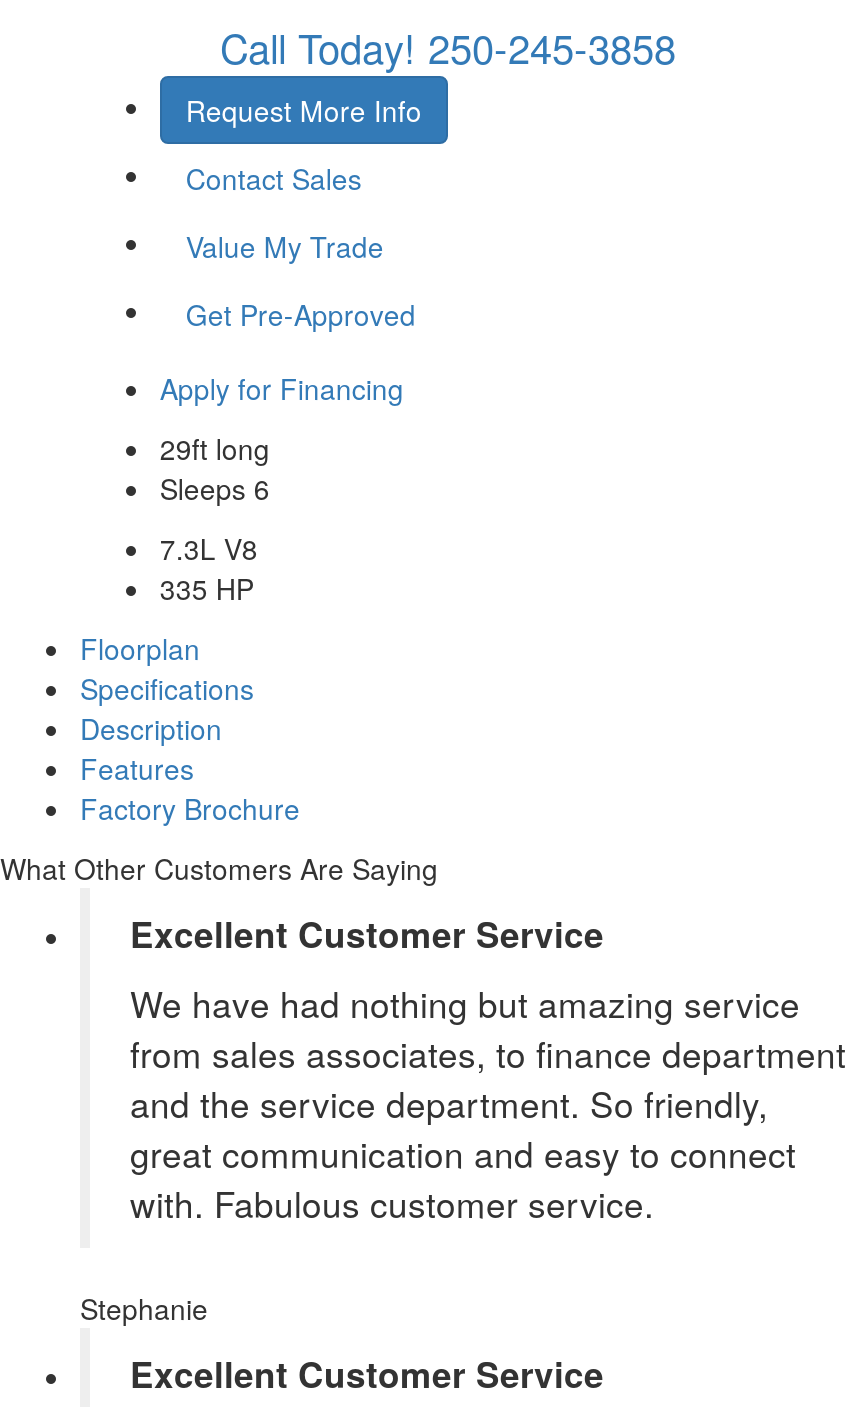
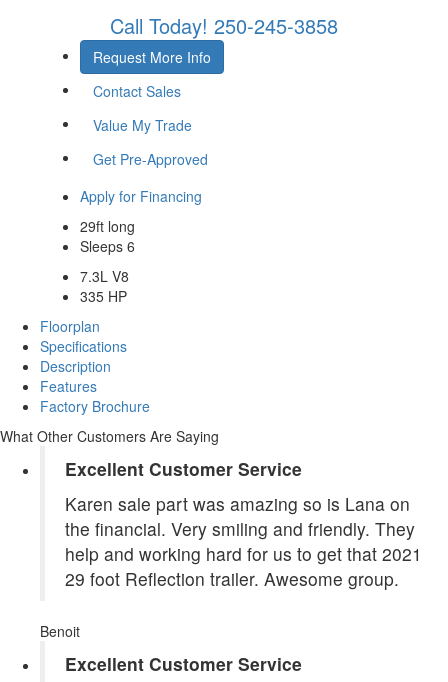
- We have had nothing but amazing service
- from sales associates, to finance department
- and the service department. So friendly,
- great communication and easy to connect
- with. Fabulous customer service.
+ Karen sale part was amazing so is Lana on
+ the financial. Very smiling and friendly. They
+ help and working hard for us to get that 2021
+ 29 foot Reflection trailer. Awesome group.

- Stephanie
+ Benoit
